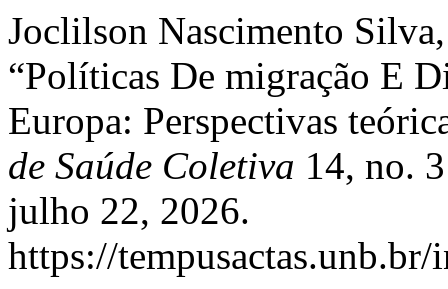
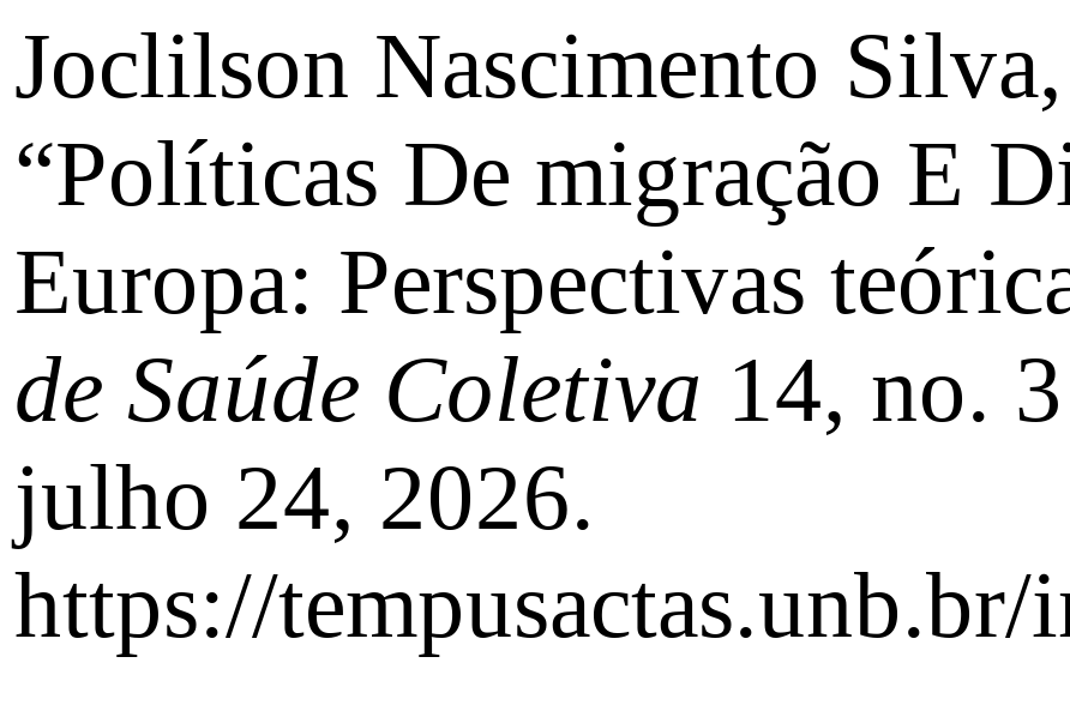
- julho 22, 2026.
+ julho 24, 2026.
